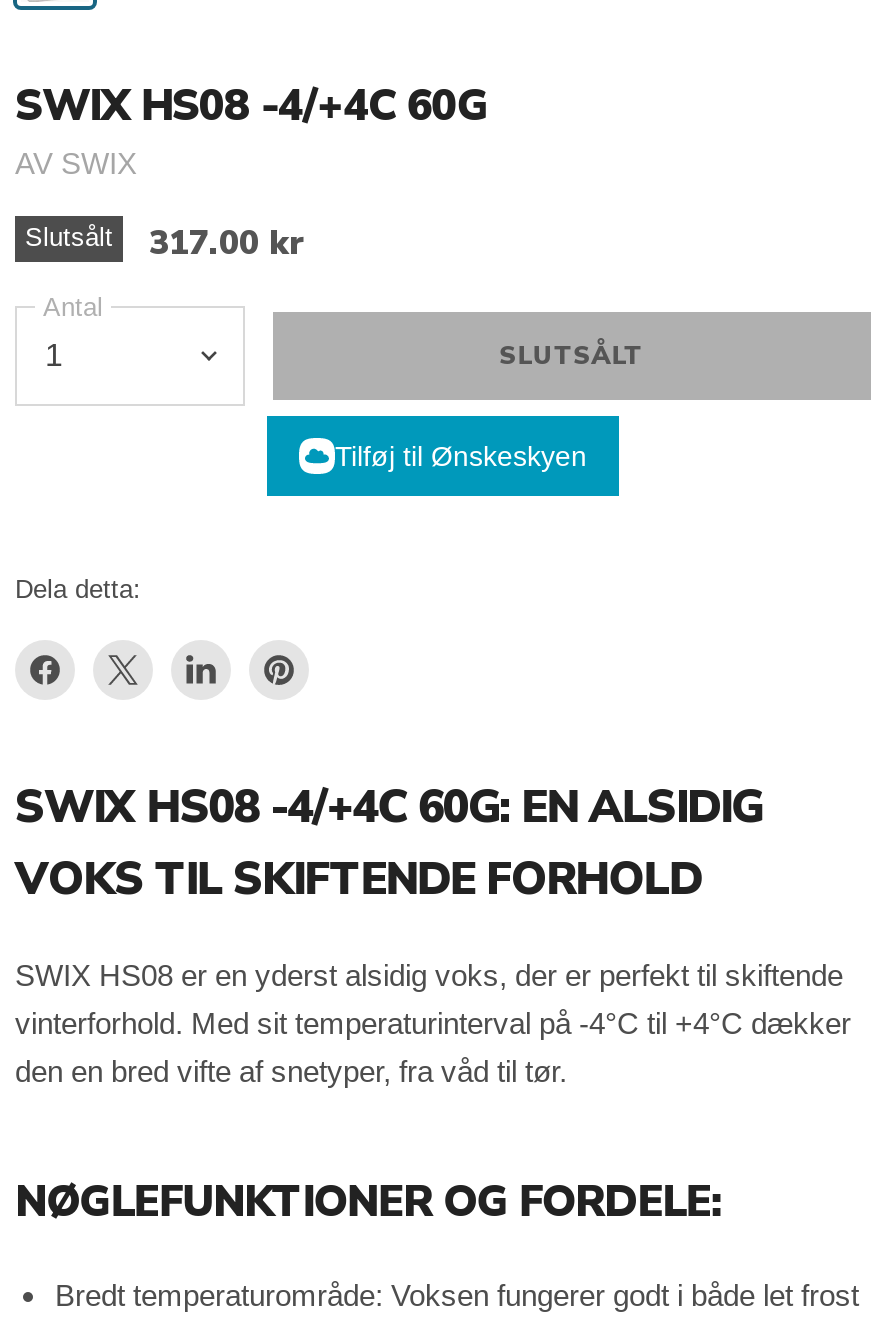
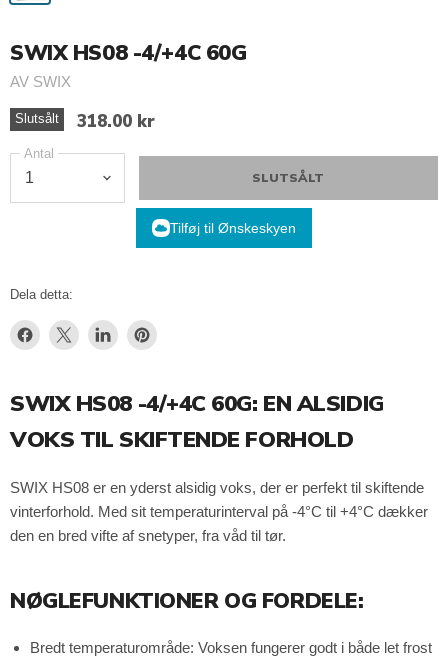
- Slutsålt 317.00 kr
+ Slutsålt 318.00 kr
